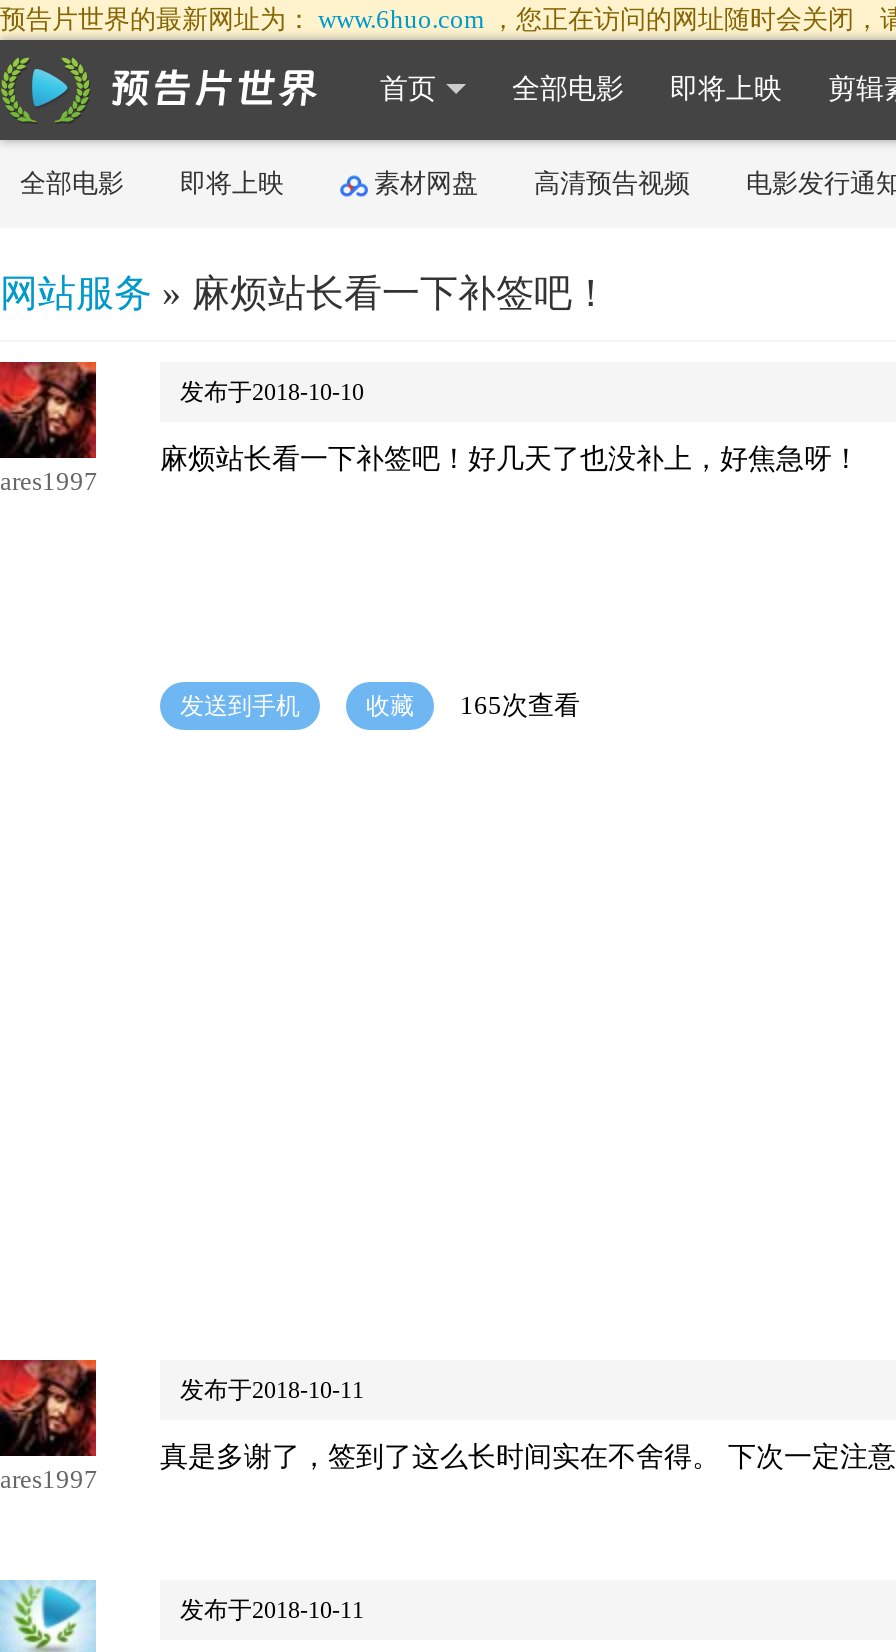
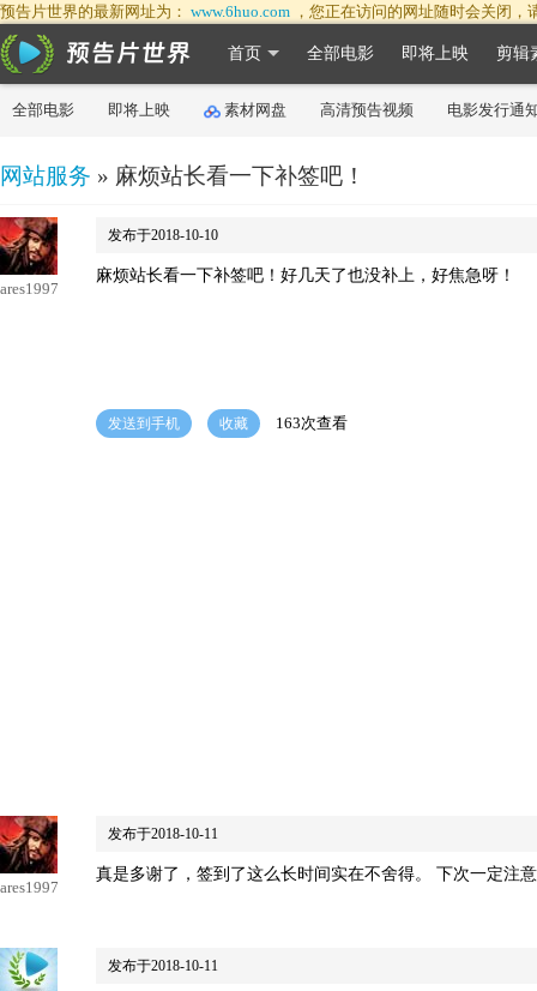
- 收藏 165次查看
+ 收藏 163次查看
